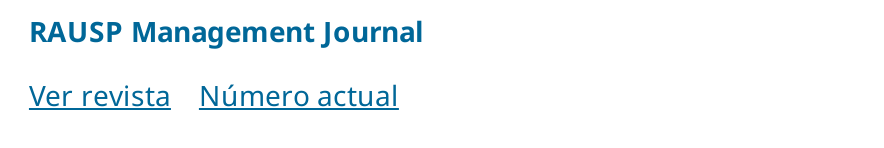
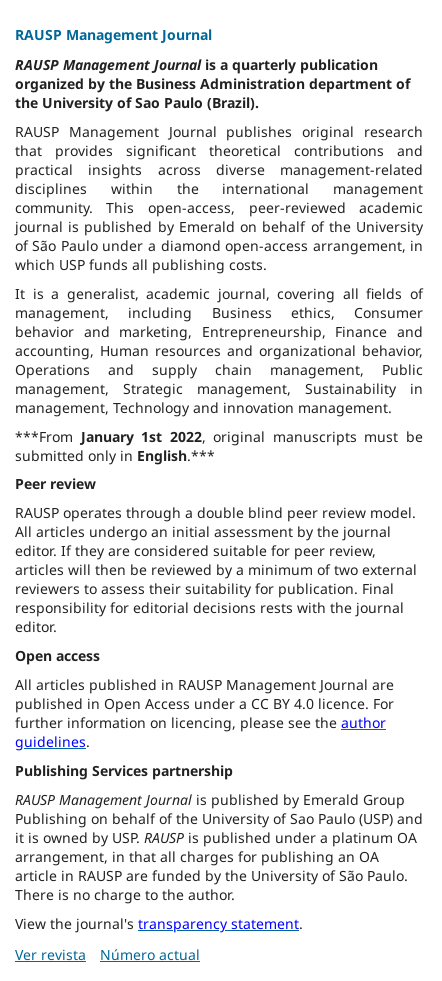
+ RAUSP Management Journal is a quarterly publication
+ organized by the Business Administration department of
+ the University of Sao Paulo (Brazil).
+ RAUSP Management Journal publishes original research
+ that provides significant theoretical contributions and
+ practical insights across diverse management-related
+ disciplines within the international management
+ community. This open-access, peer-reviewed academic
+ journal is published by Emerald on behalf of the University
+ of São Paulo under a diamond open-access arrangement, in
+ which USP funds all publishing costs.
+ It is a generalist, academic journal, covering all fields of
+ management, including Business ethics, Consumer
+ behavior and marketing, Entrepreneurship, Finance and
+ accounting, Human resources and organizational behavior,
+ Operations and supply chain management, Public
+ management, Strategic management, Sustainability in
+ management, Technology and innovation management.
+ ***From January 1st 2022, original manuscripts must be
+ submitted only in English.***
+ Peer review
+ RAUSP operates through a double blind peer review model.
+ All articles undergo an initial assessment by the journal
+ editor. If they are considered suitable for peer review,
+ articles will then be reviewed by a minimum of two external
+ reviewers to assess their suitability for publication. Final
+ responsibility for editorial decisions rests with the journal
+ editor.
+ Open access
+ All articles published in RAUSP Management Journal are
+ published in Open Access under a CC BY 4.0 licence. For
+ further information on licencing, please see the author
+ guidelines.
+ Publishing Services partnership
+ RAUSP Management Journal is published by Emerald Group
+ Publishing on behalf of the University of Sao Paulo (USP) and
+ it is owned by USP. RAUSP is published under a platinum OA
+ arrangement, in that all charges for publishing an OA
+ article in RAUSP are funded by the University of São Paulo.
+ There is no charge to the author.
+ View the journal's transparency statement.
